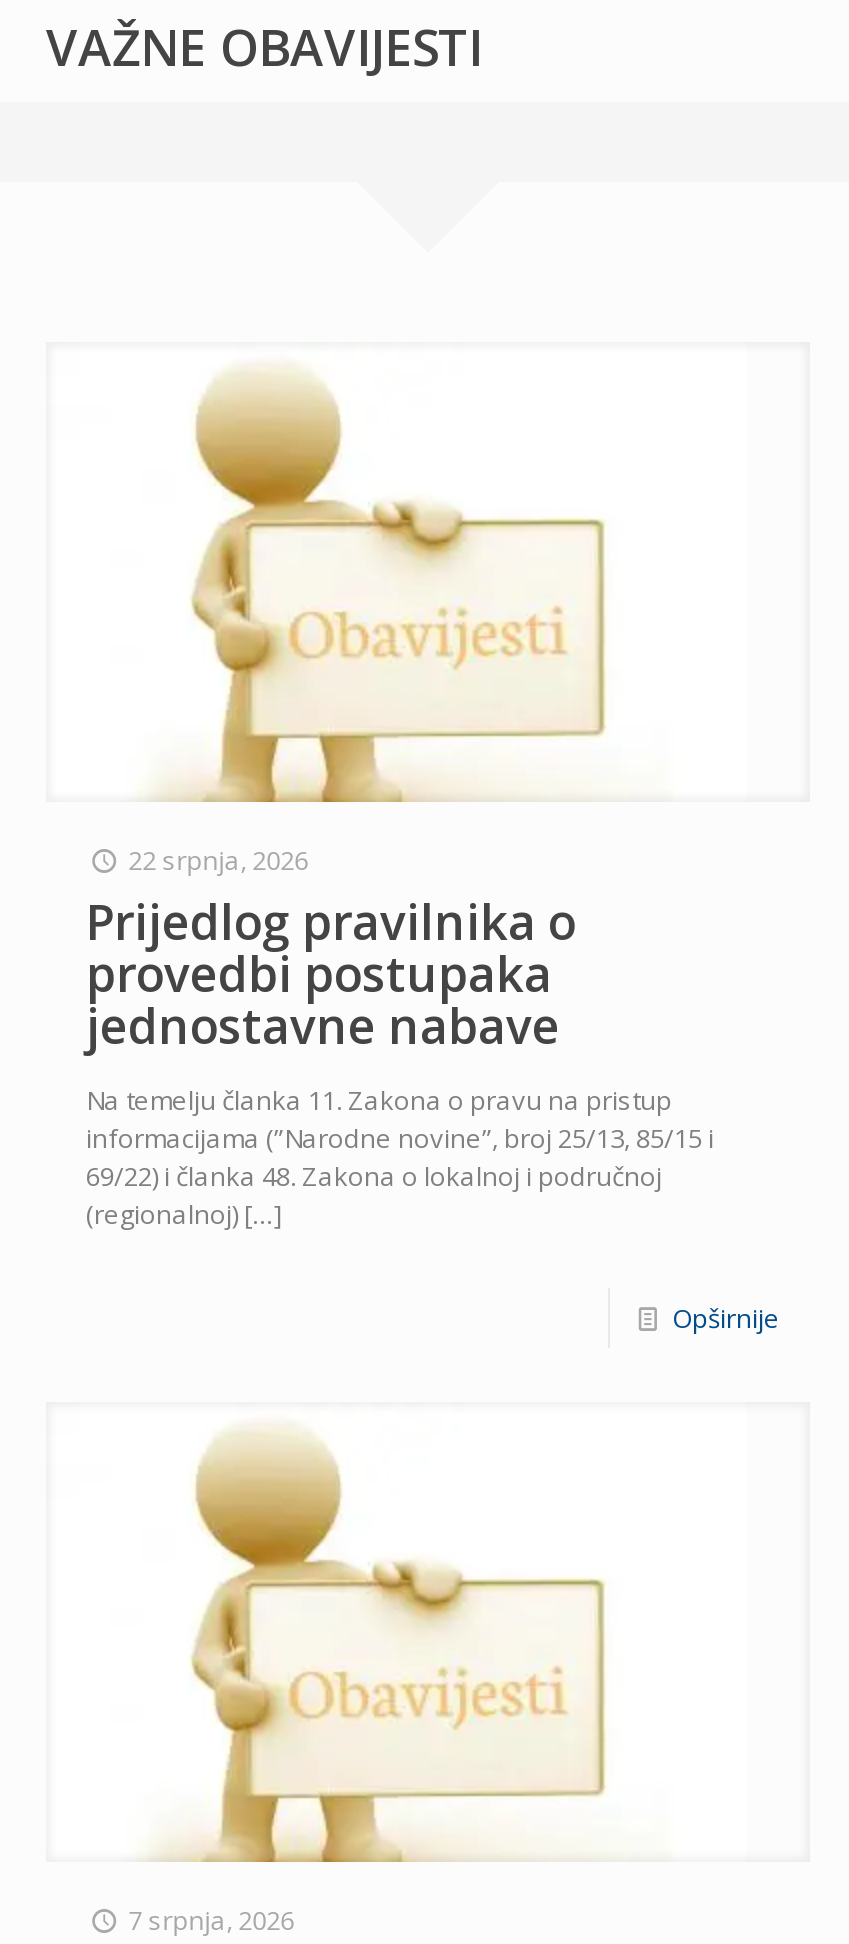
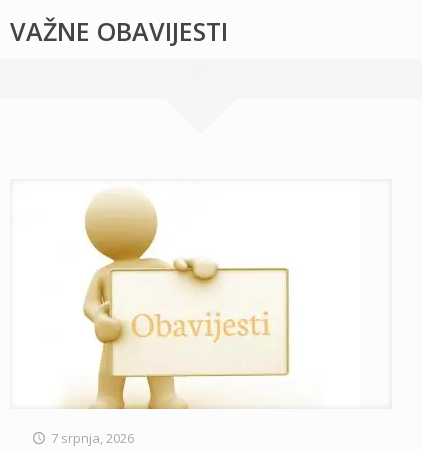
- 22 srpnja, 2026
- Prijedlog pravilnika o
- provedbi postupaka
- jednostavne nabave
- Na temelju članka 11. Zakona o pravu na pristup
- informacijama (”Narodne novine”, broj 25/13, 85/15 i
- 69/22) i članka 48. Zakona o lokalnoj i područnoj
- (regionalnoj) […]
- Opširnije
